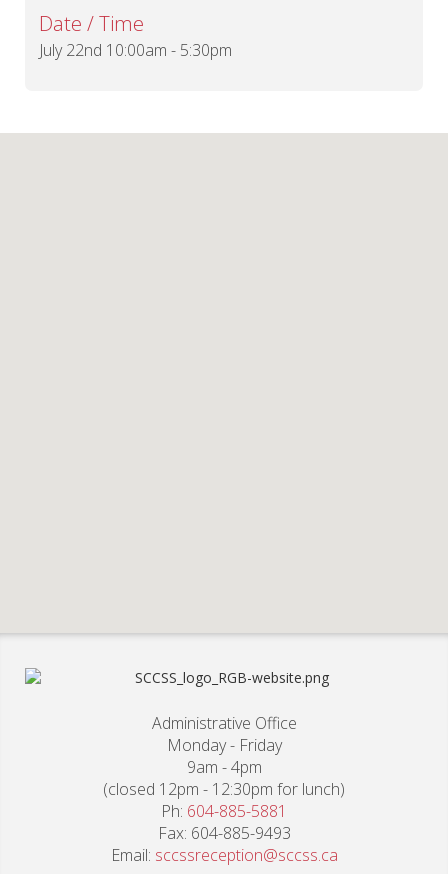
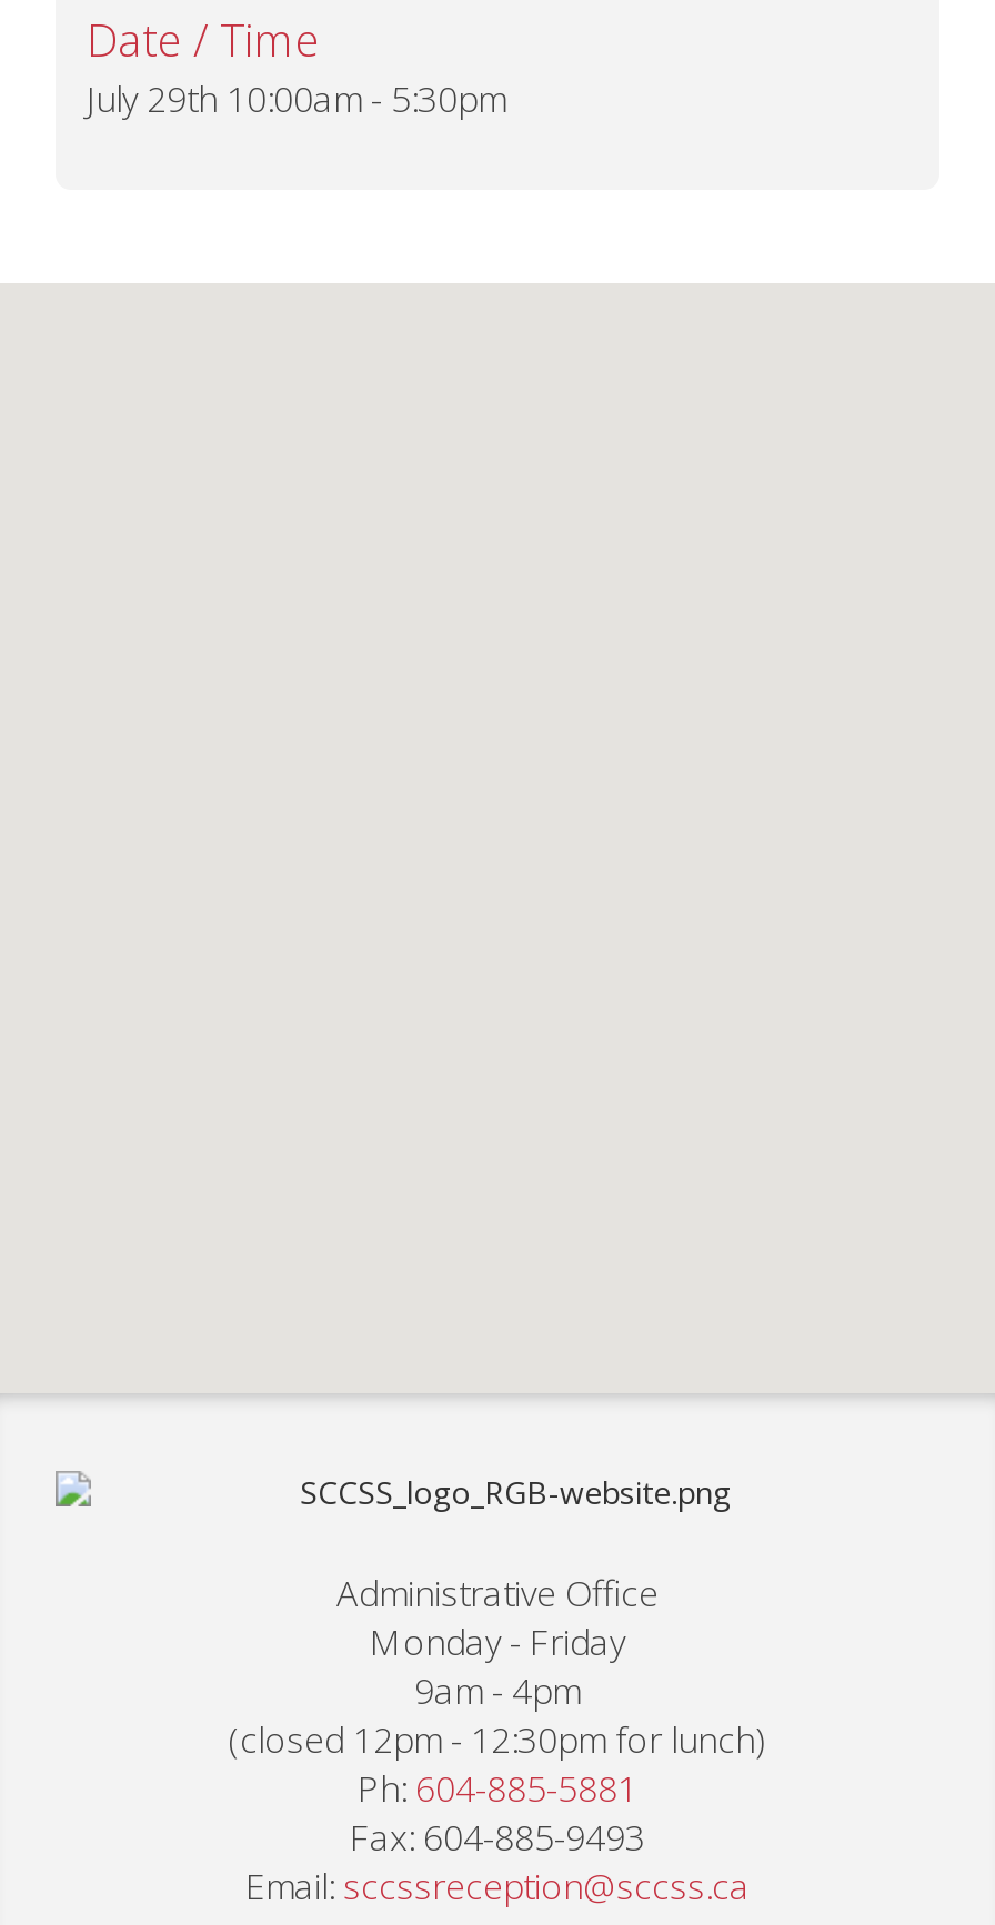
- July 22nd 10:00am - 5:30pm
+ July 29th 10:00am - 5:30pm
